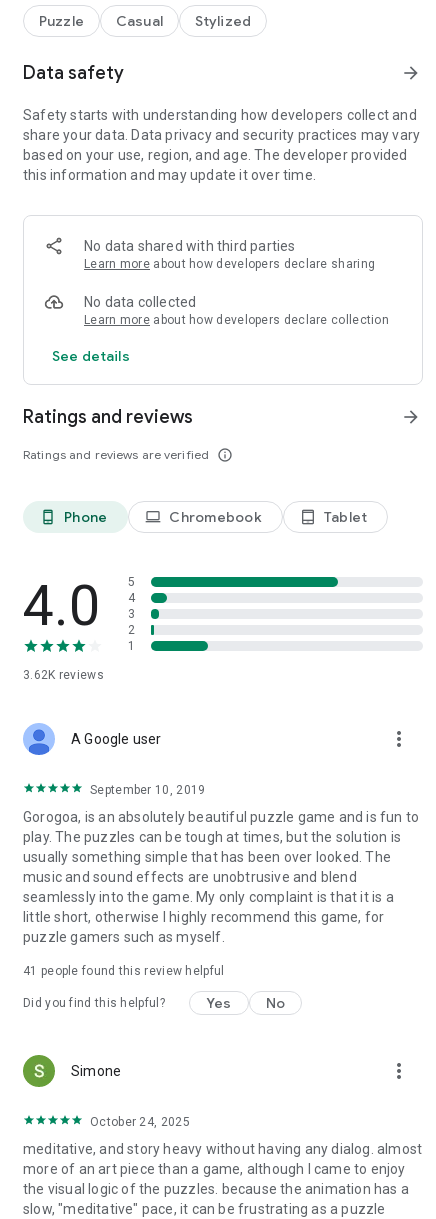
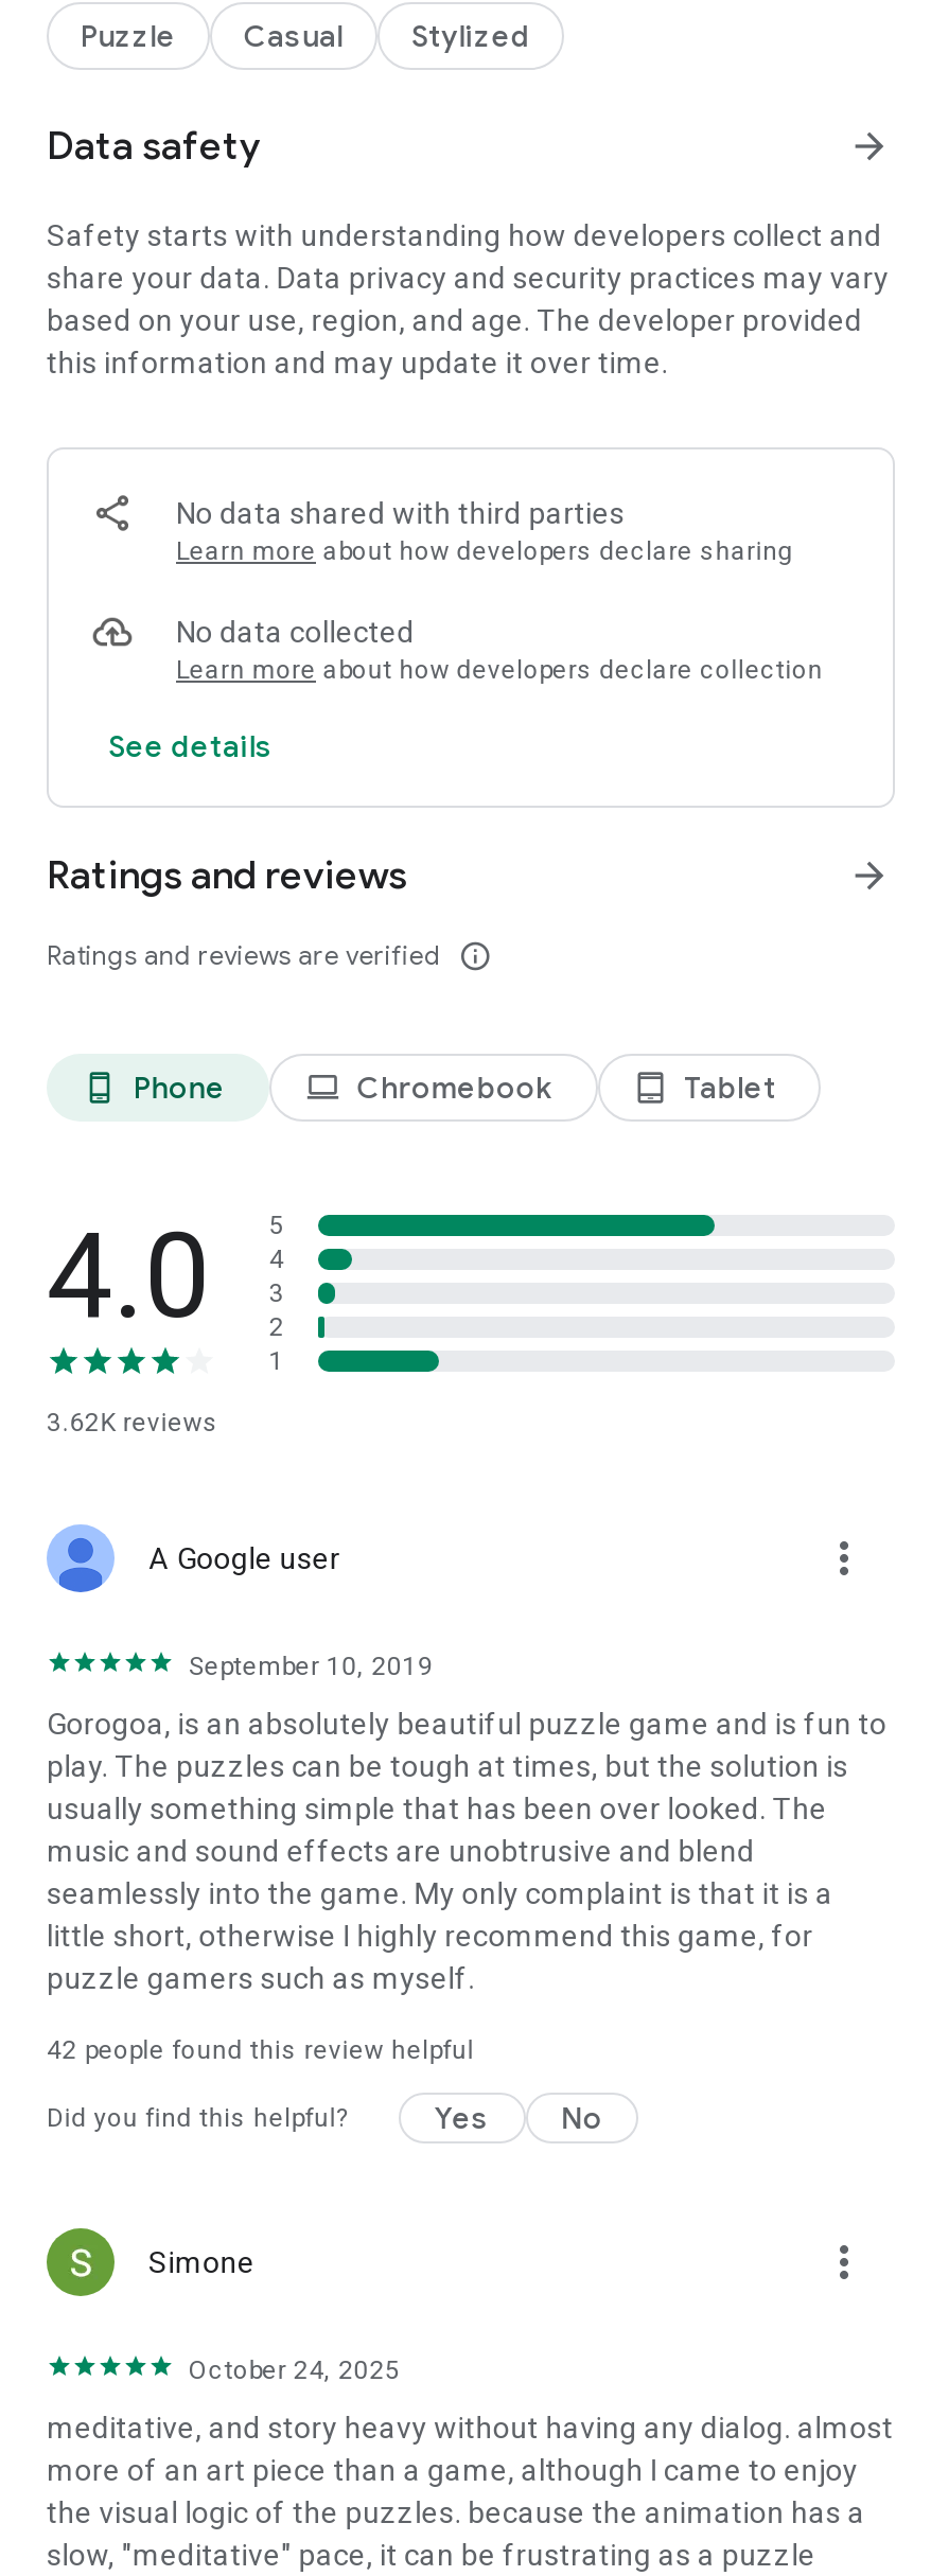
- 41 people found this review helpful
+ 42 people found this review helpful
